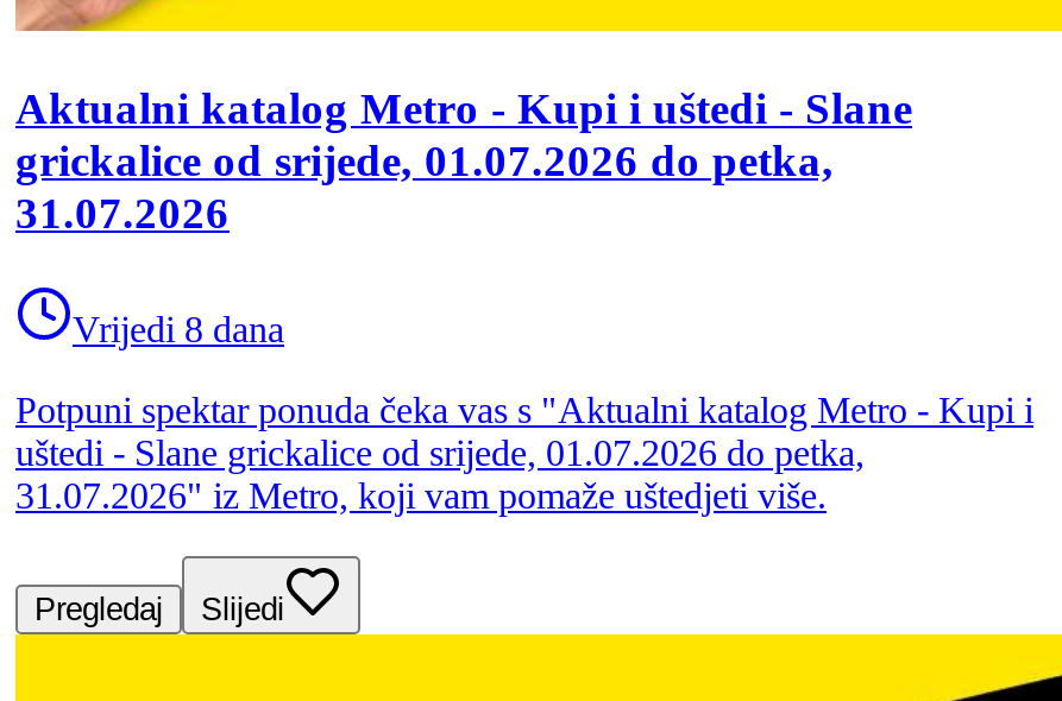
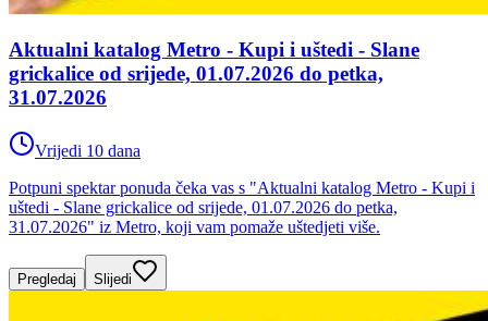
- Vrijedi 8 dana
+ Vrijedi 10 dana
